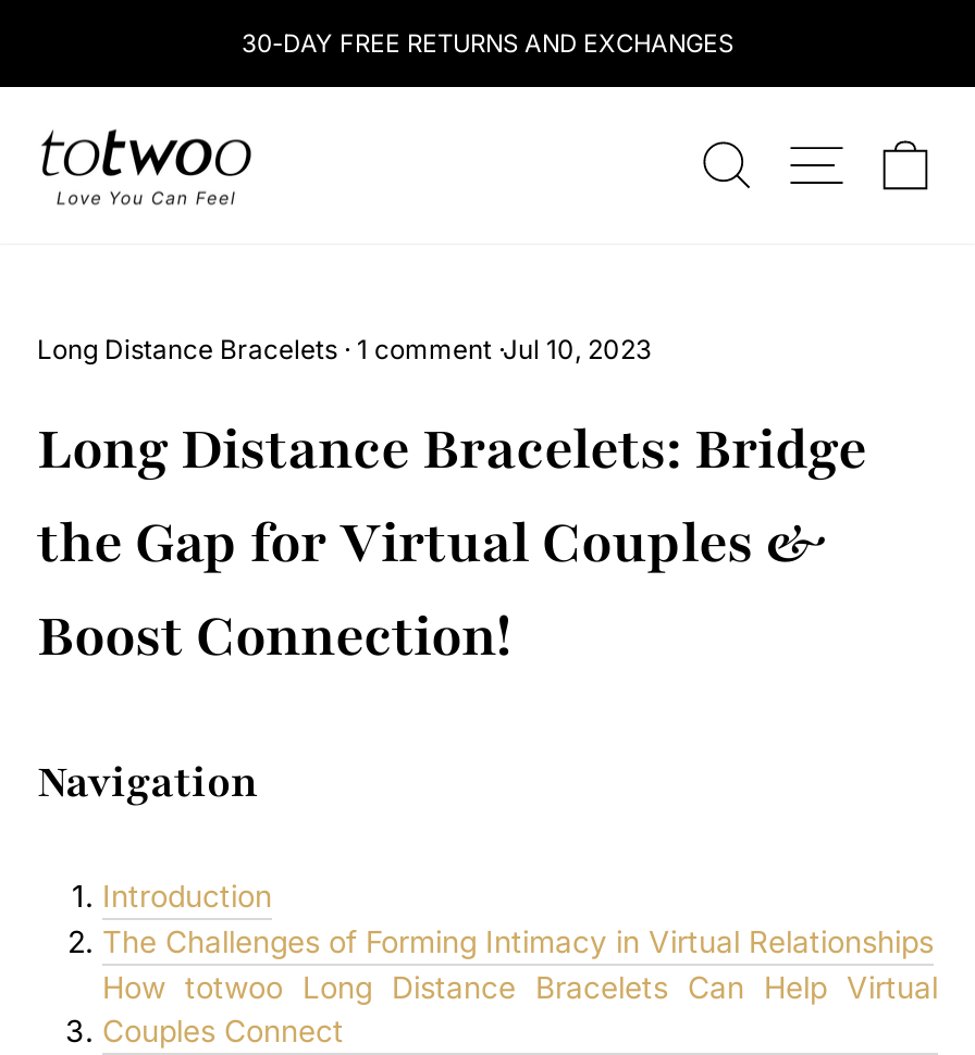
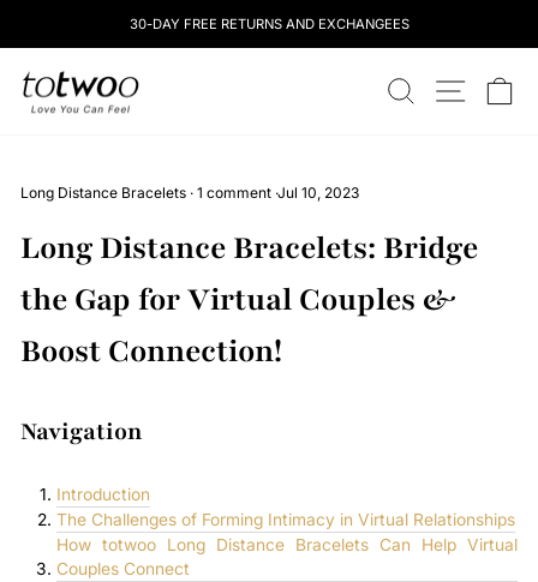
- 30-DAY FREE RETURNS AND EXCHANGES
+ 30-DAY FREE RETURNS AND EXCHANGEES
